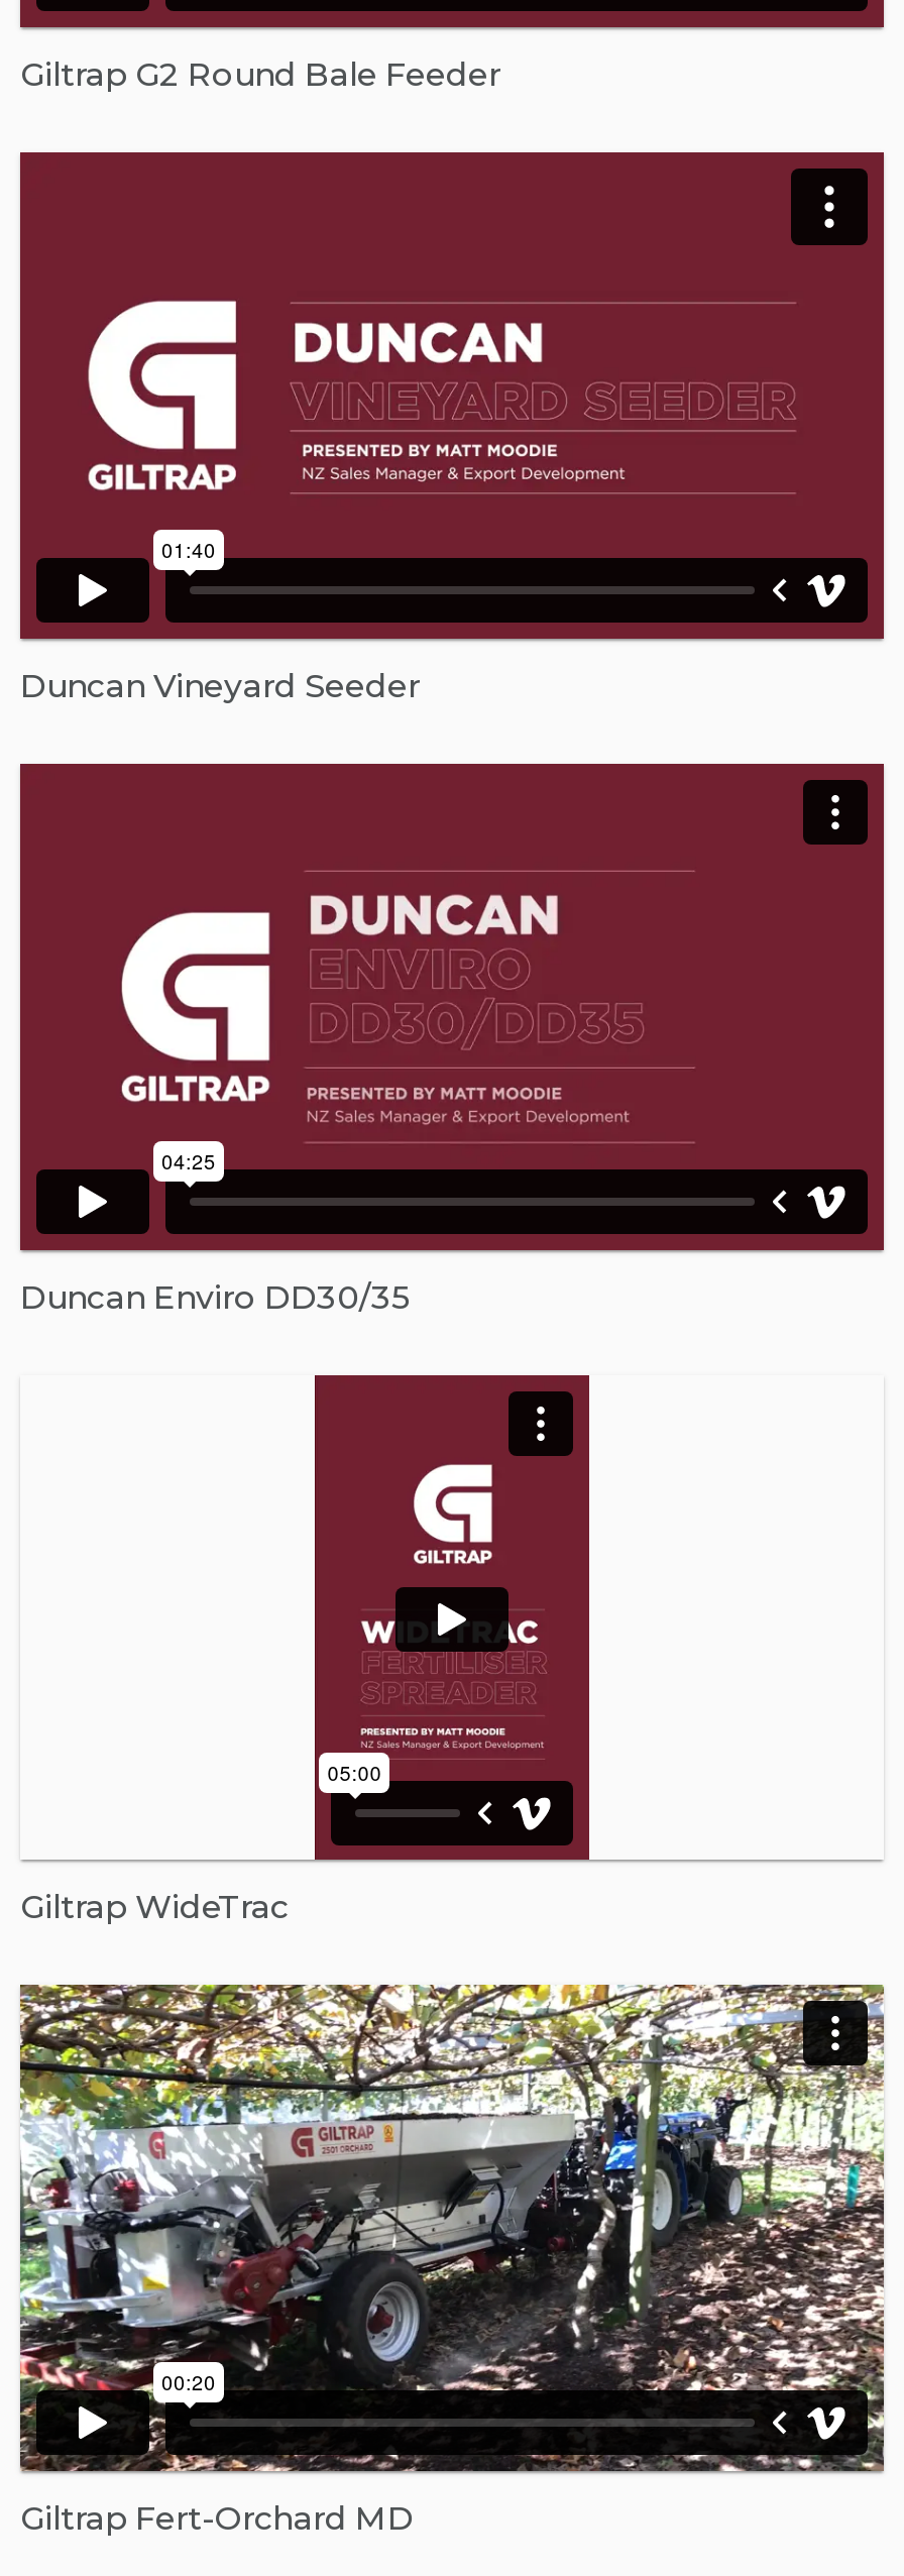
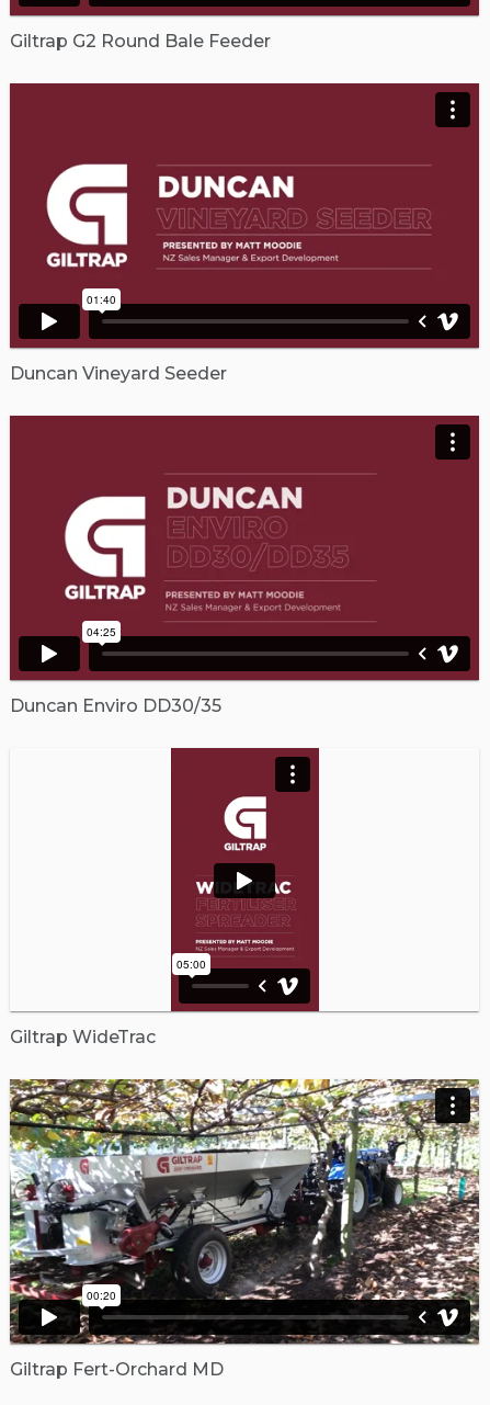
- [image]
+ [image]
